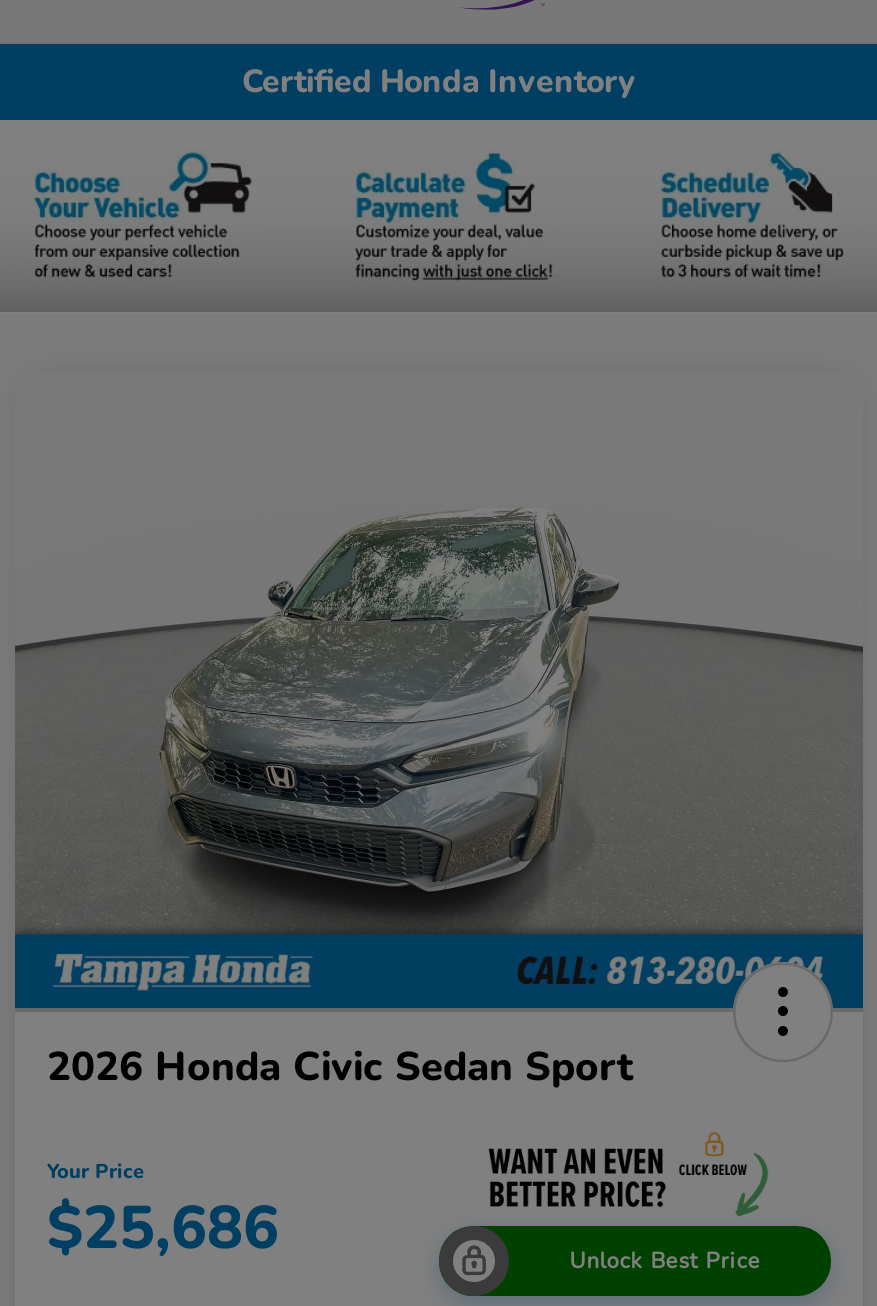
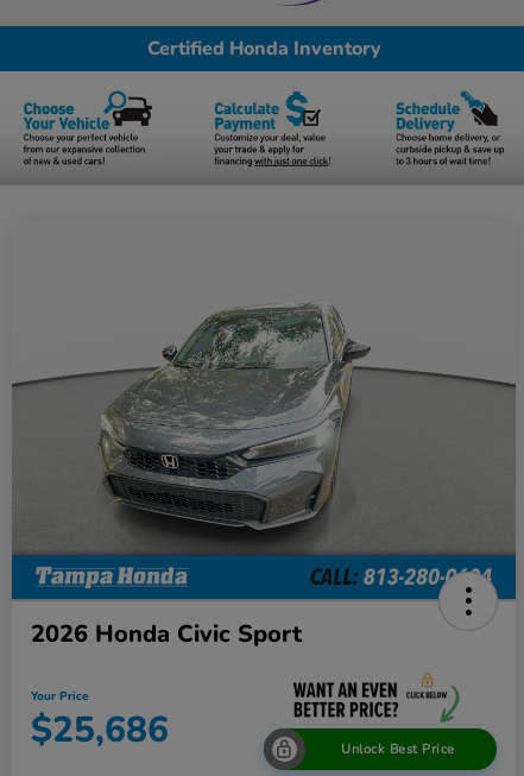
- 2026 Honda Civic Sedan Sport
+ 2026 Honda Civic Sport
